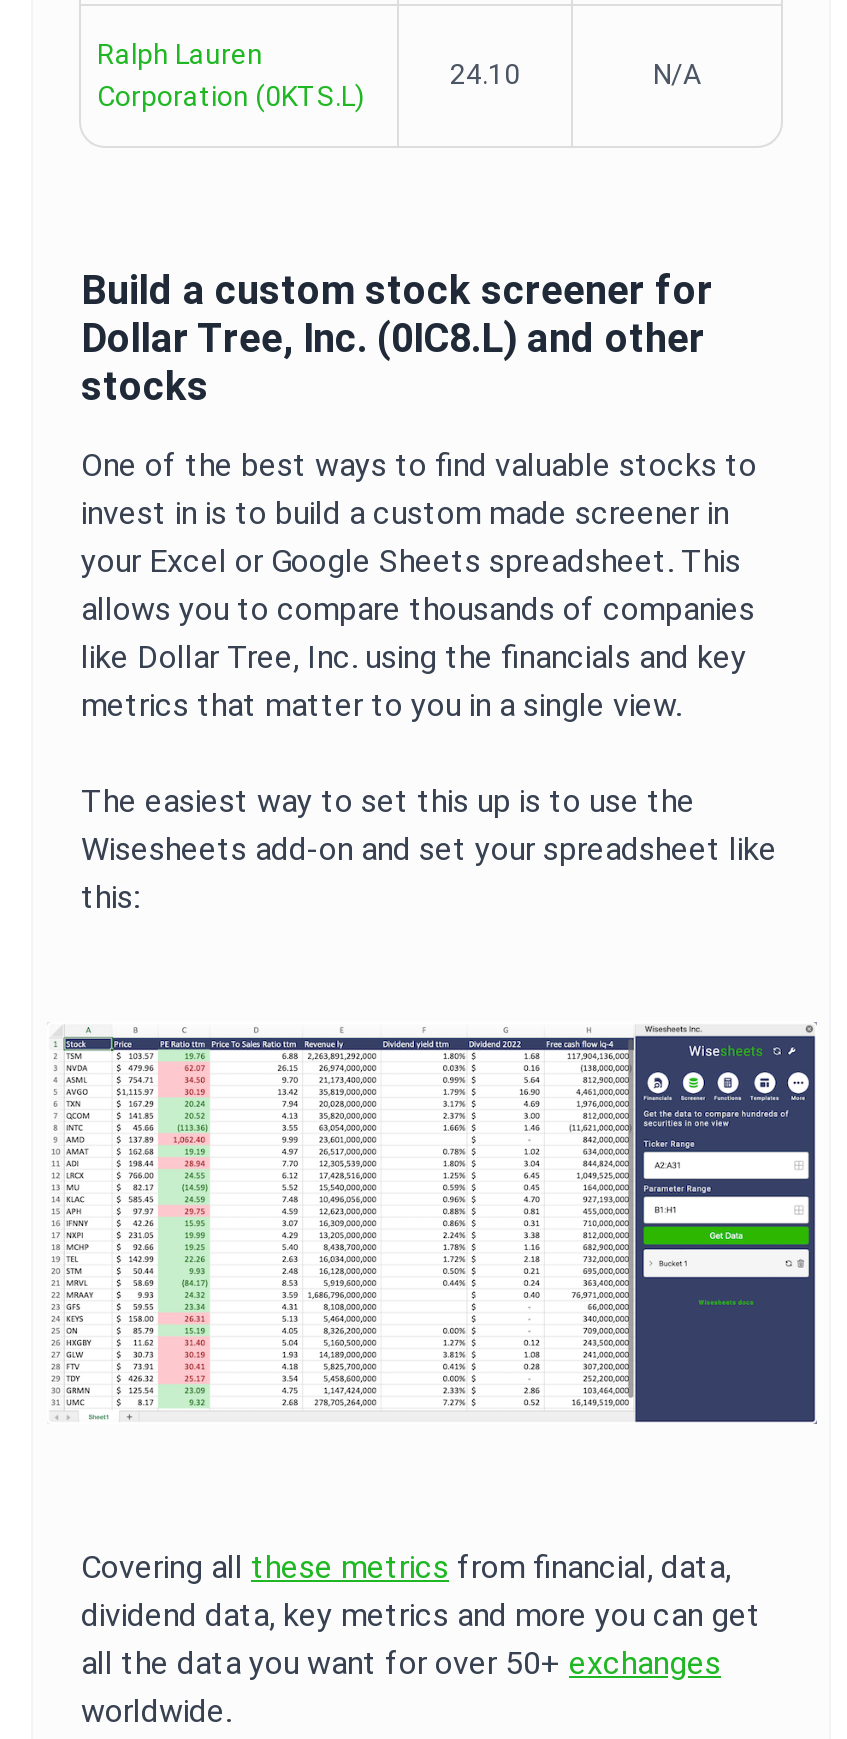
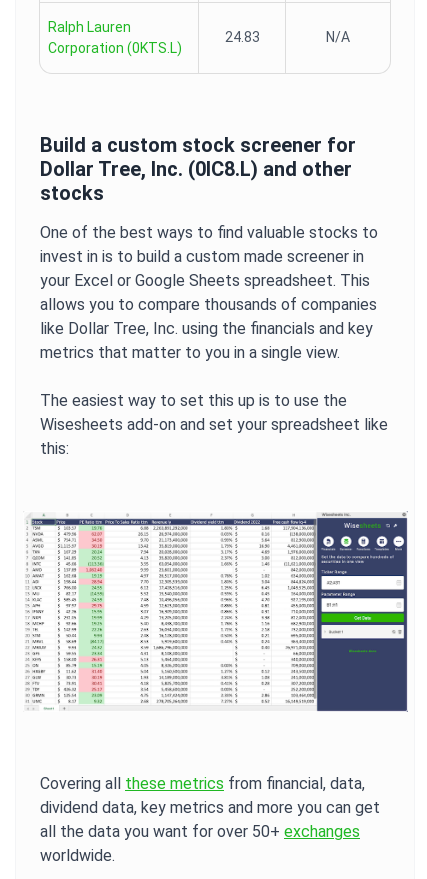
- 24.10
+ 24.83
